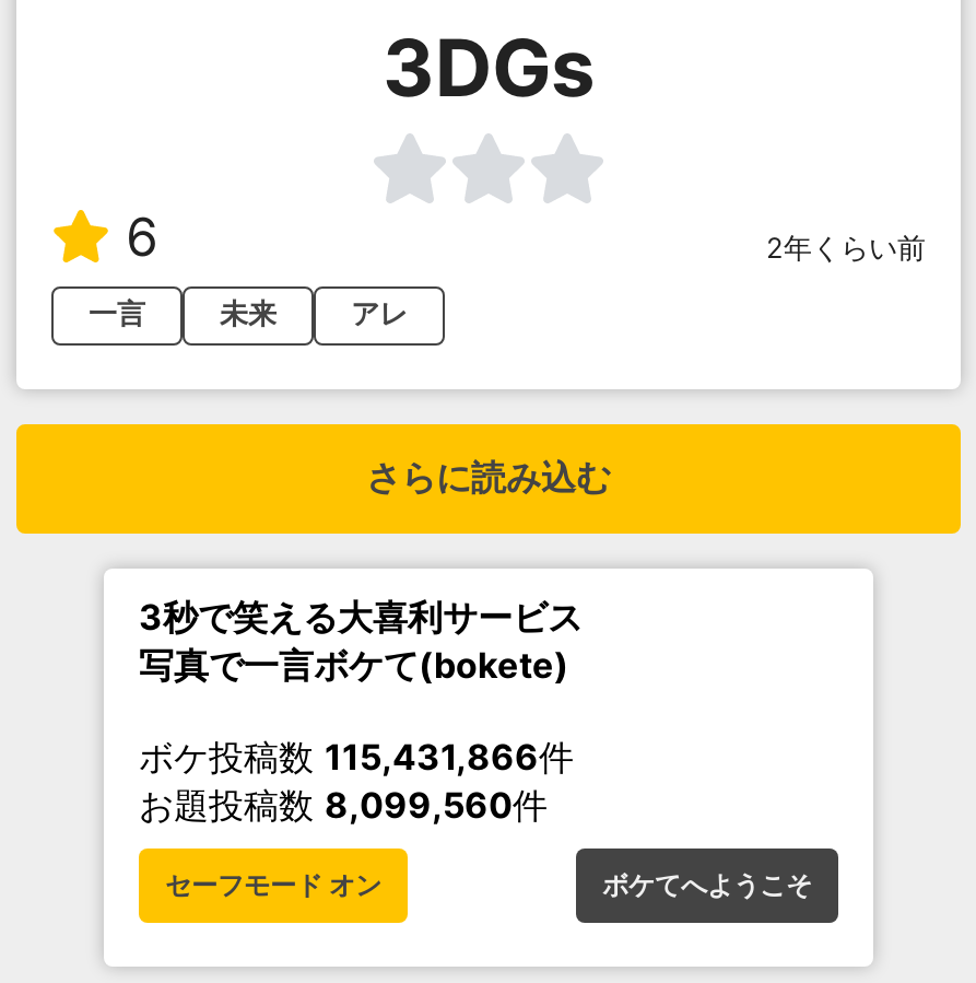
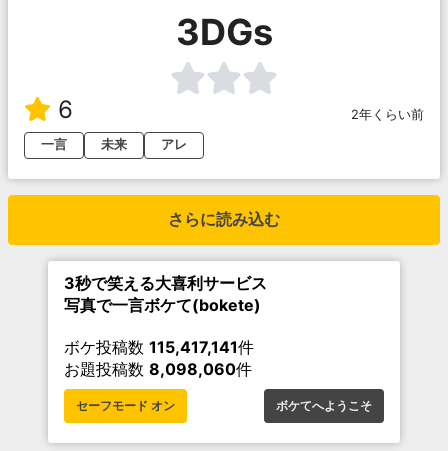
- ボケ投稿数115,431,866件
+ ボケ投稿数115,417,141件

- お題投稿数8,099,560件
+ お題投稿数8,098,060件
